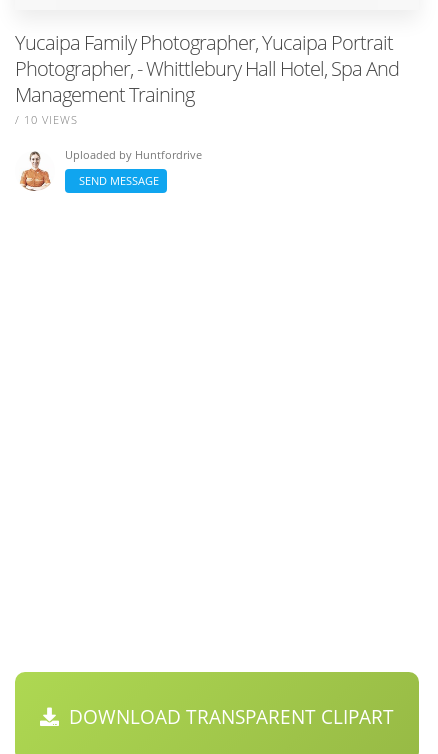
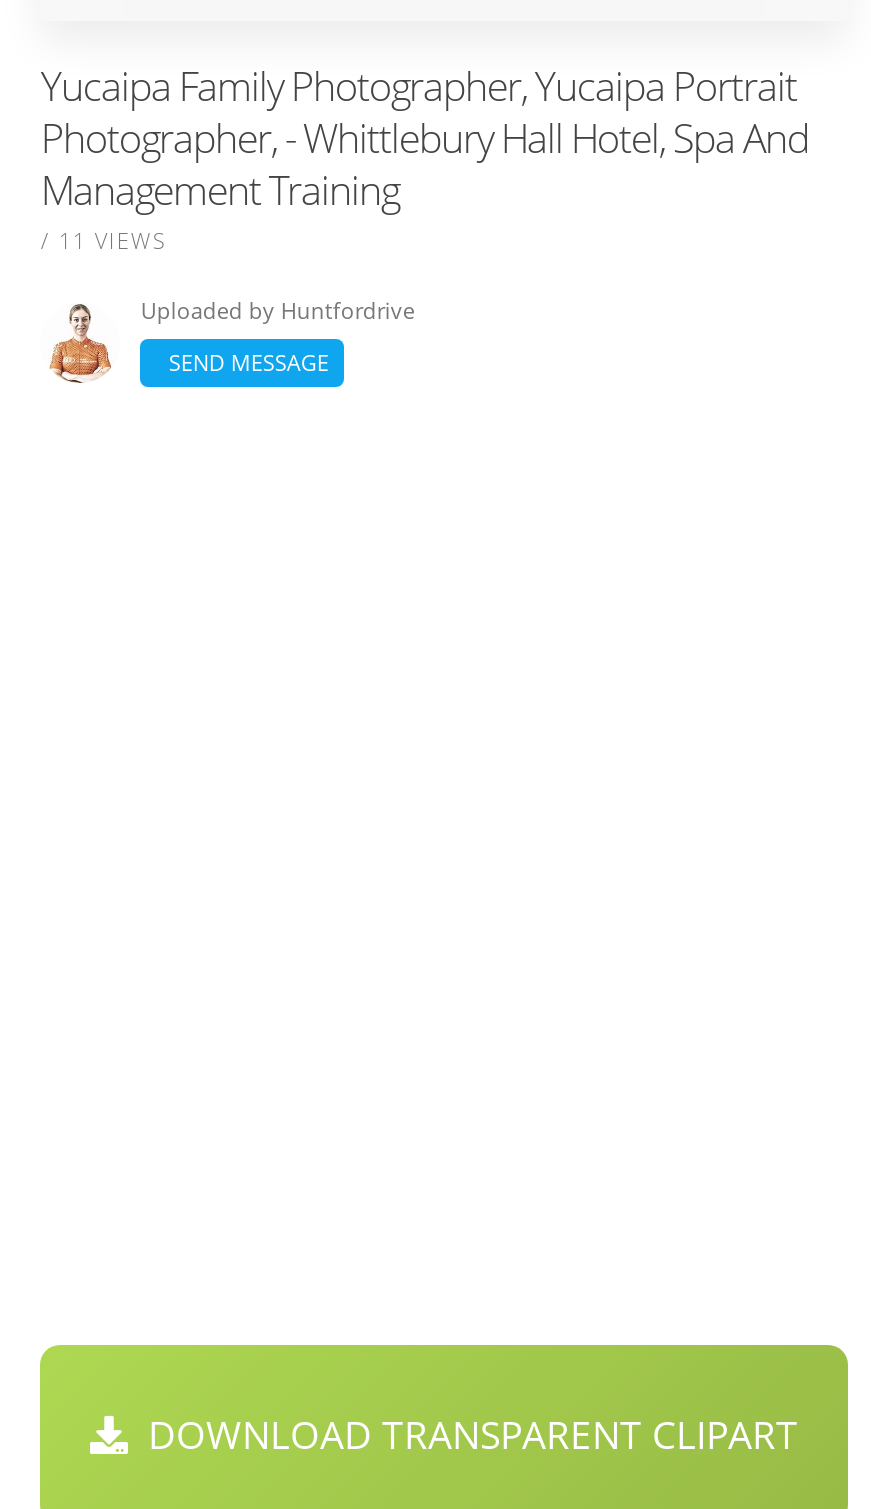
- / 10 VIEWS
+ / 11 VIEWS
